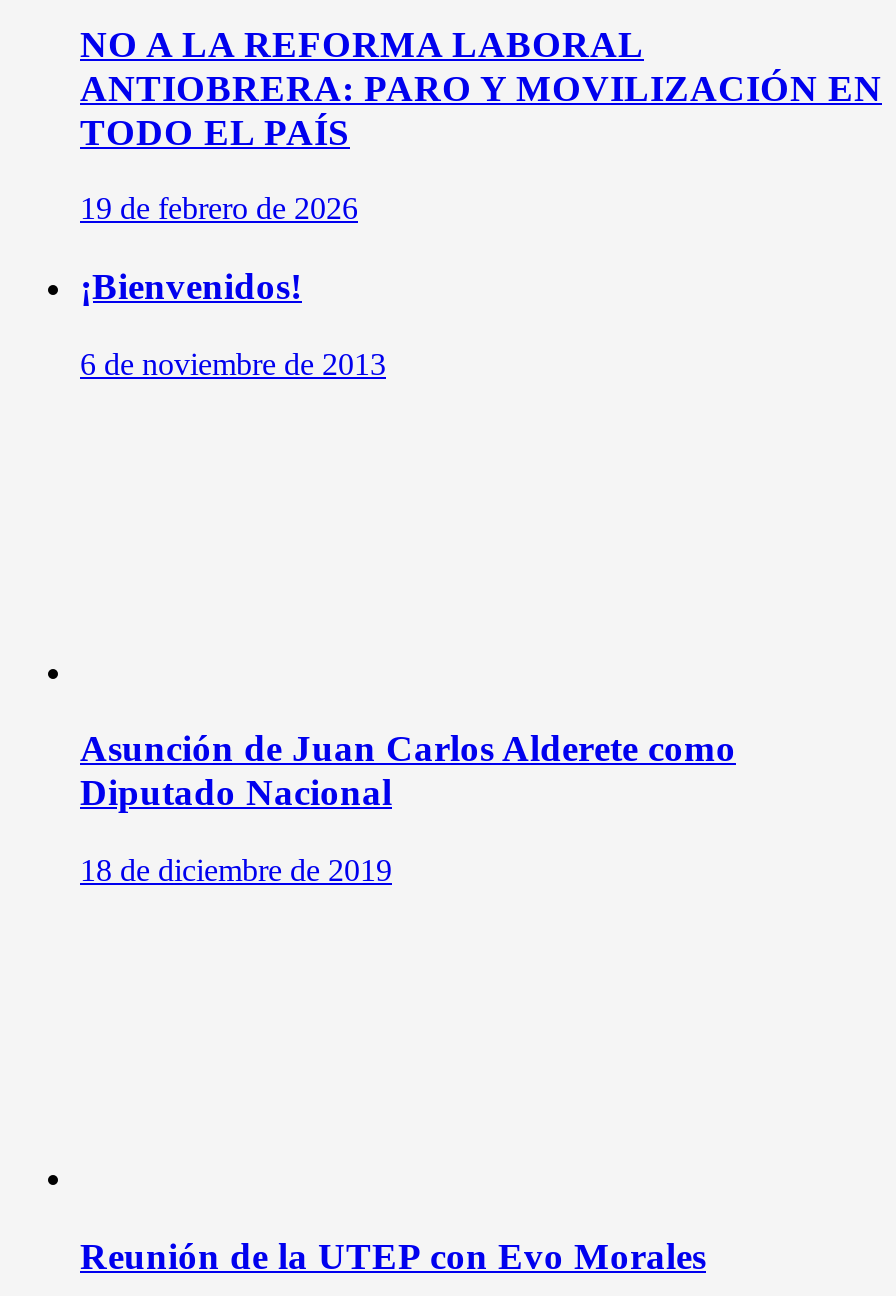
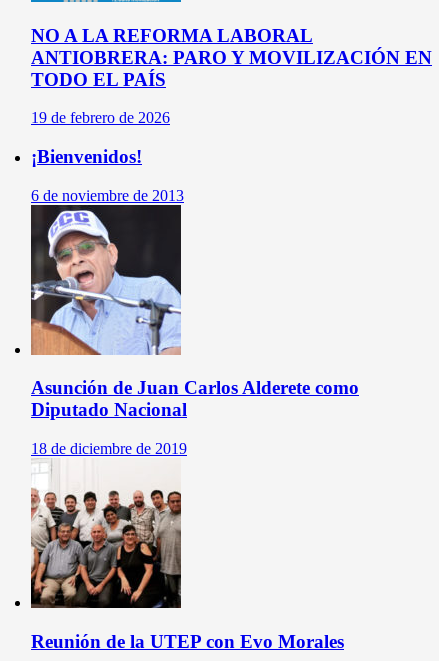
+ [image]

+ [image]
